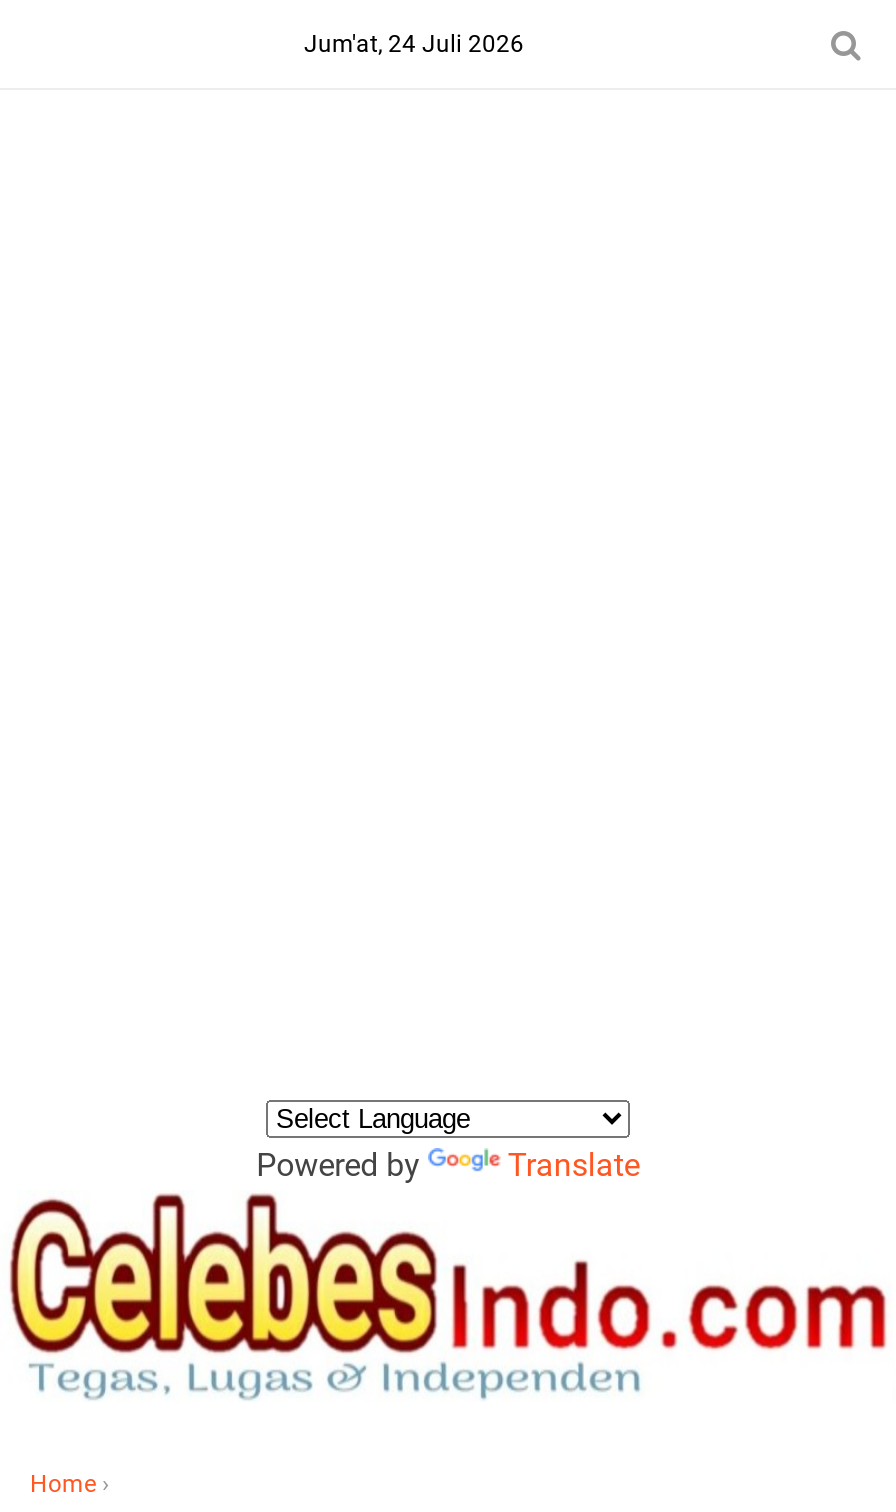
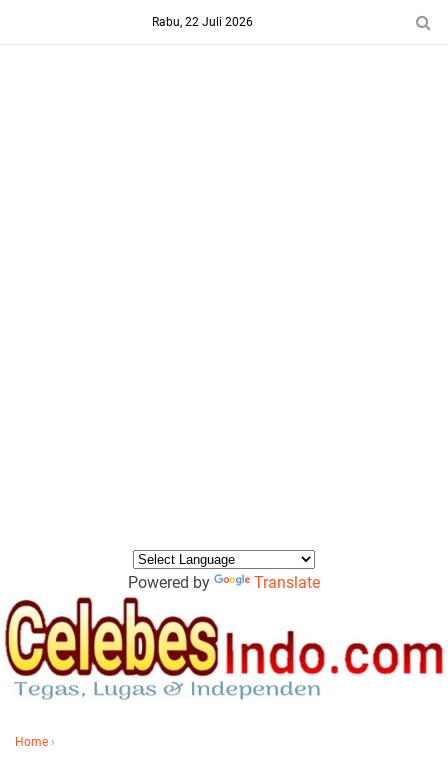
- Jum'at, 24 Juli 2026
+ Rabu, 22 Juli 2026
